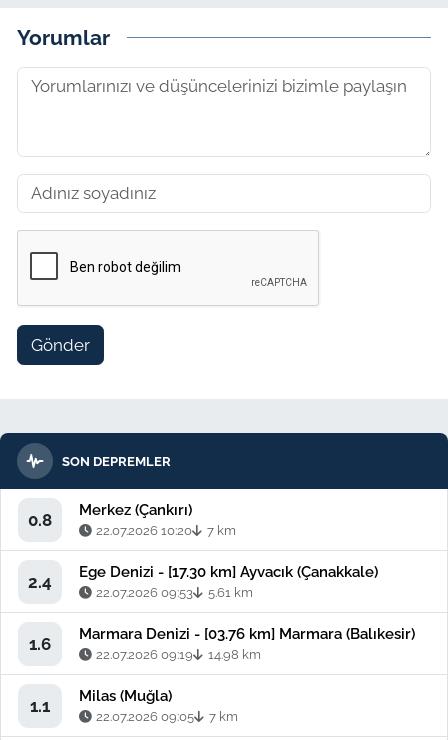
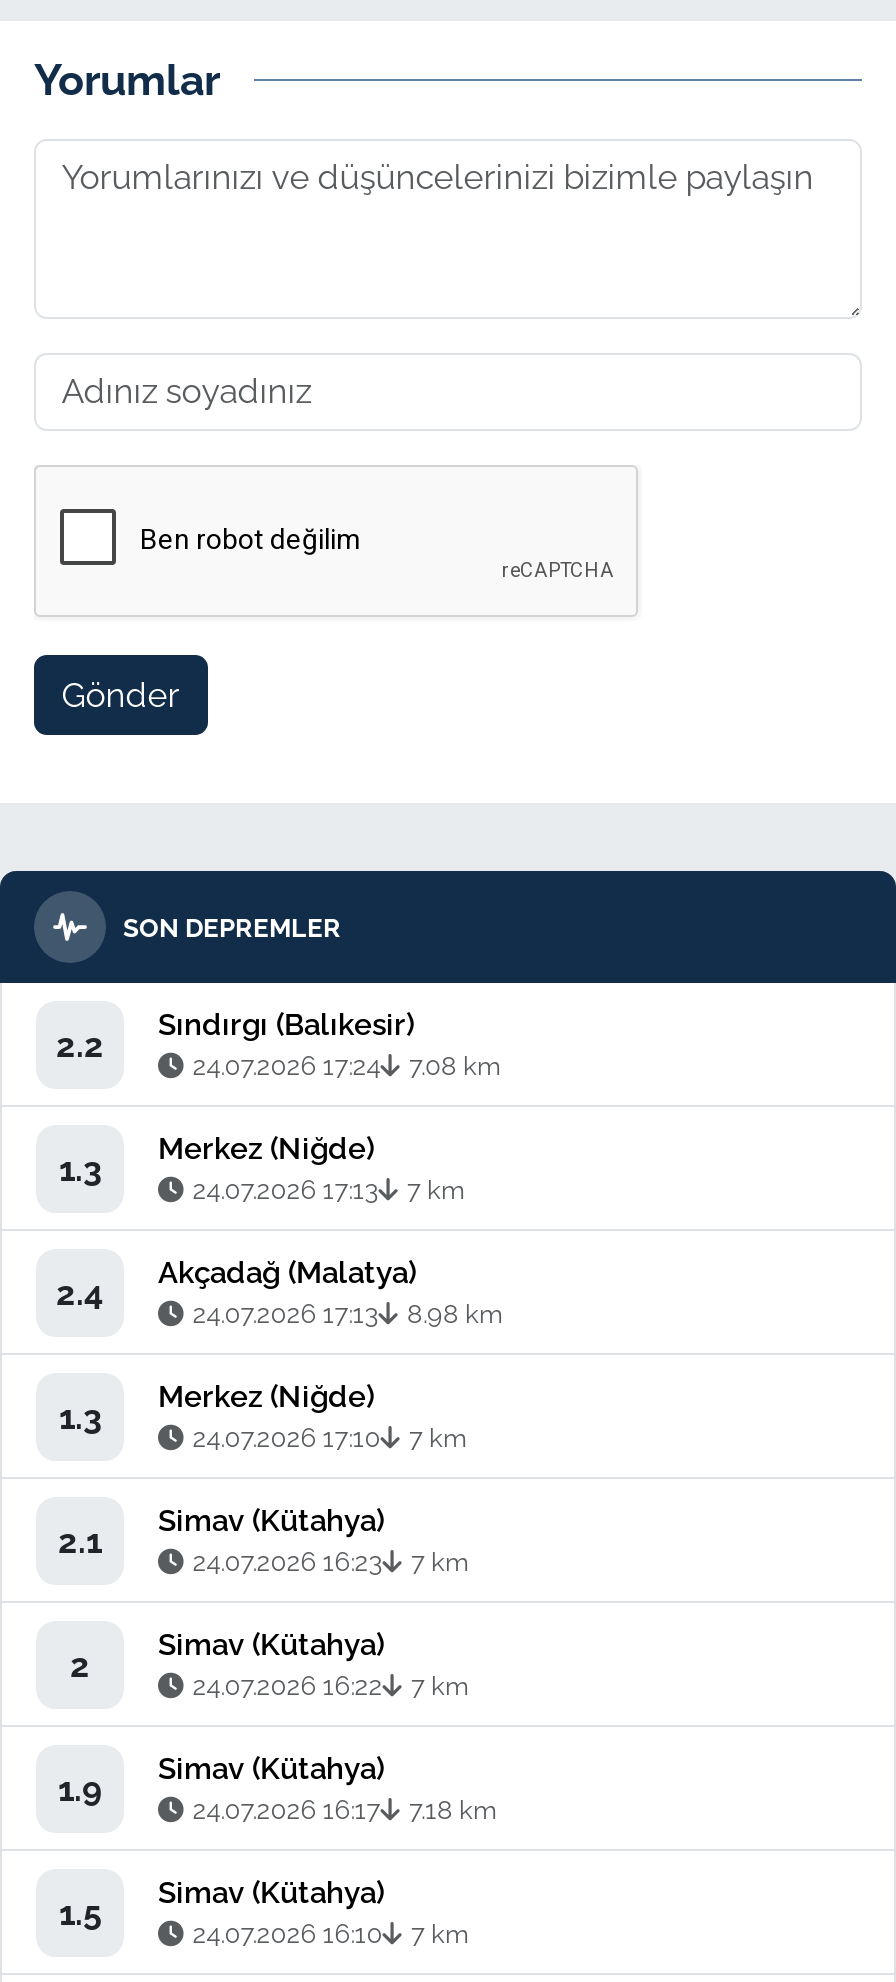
- 0.8
- Merkez (Çankırı)
- 22.07.2026 10:20
+ 2.2
+ Sındırgı (Balıkesir)
+ 24.07.2026 17:24
+ 7.08 km
+ 1.3
+ Merkez (Niğde)
+ 24.07.2026 17:13

- Ege Denizi - [17.30 km] Ayvacık (Çanakkale)
- 22.07.2026 09:53
- 5.61 km
- 1.6
- Marmara Denizi - [03.76 km] Marmara (Balıkesir)
- 22.07.2026 09:19
- 14.98 km
- 1.1
- Milas (Muğla)
- 22.07.2026 09:05
+ Akçadağ (Malatya)
+ 24.07.2026 17:13
+ 8.98 km
+ 1.3
+ Merkez (Niğde)
+ 24.07.2026 17:10
+ 7 km
+ 2.1
+ Simav (Kütahya)
+ 24.07.2026 16:23
+ 7 km
+ 2
+ Simav (Kütahya)
+ 24.07.2026 16:22
+ 7 km
+ 1.9
+ Simav (Kütahya)
+ 24.07.2026 16:17
+ 7.18 km
+ 1.5
+ Simav (Kütahya)
+ 24.07.2026 16:10
